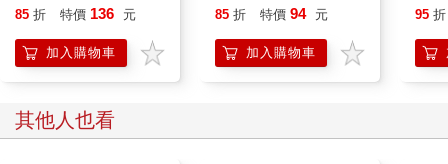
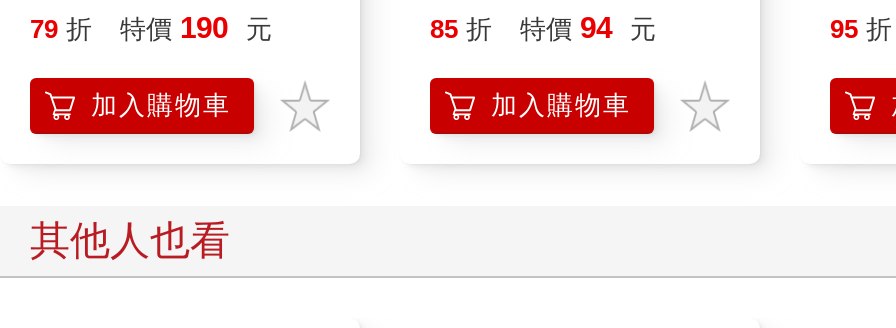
- 85 折
- 特價 136 元
+ 79 折
+ 特價 190 元
